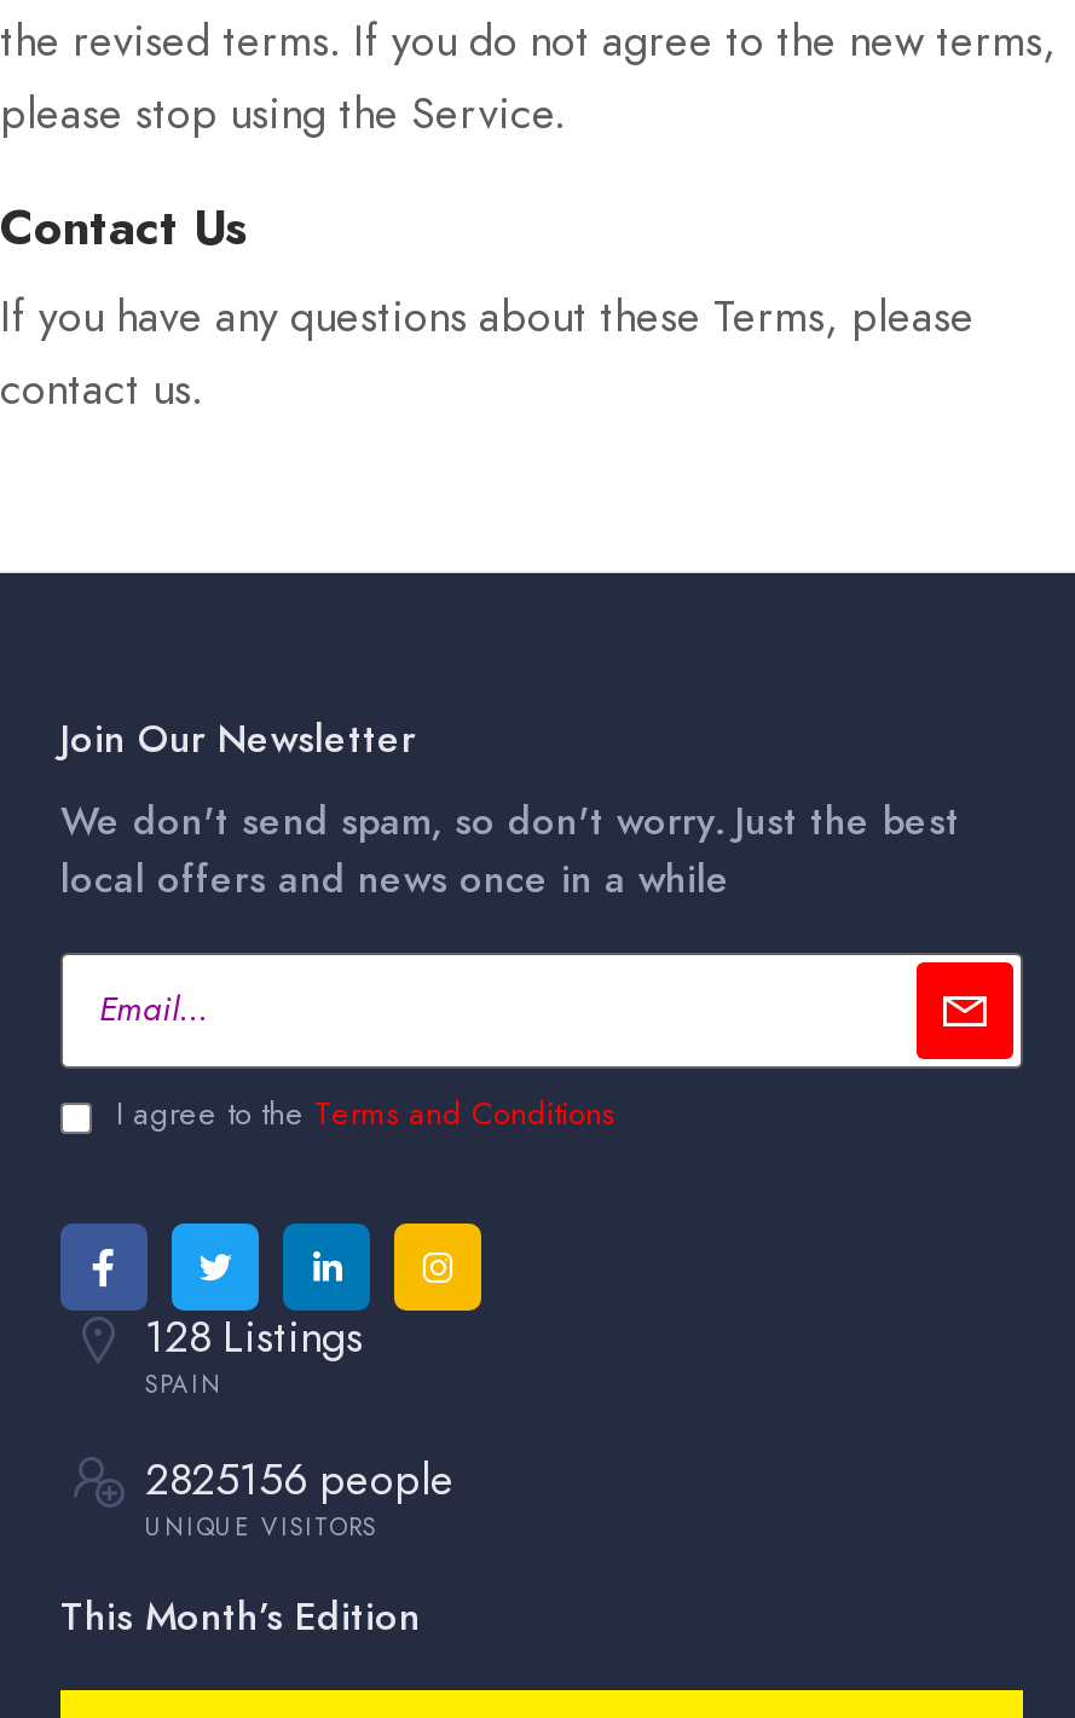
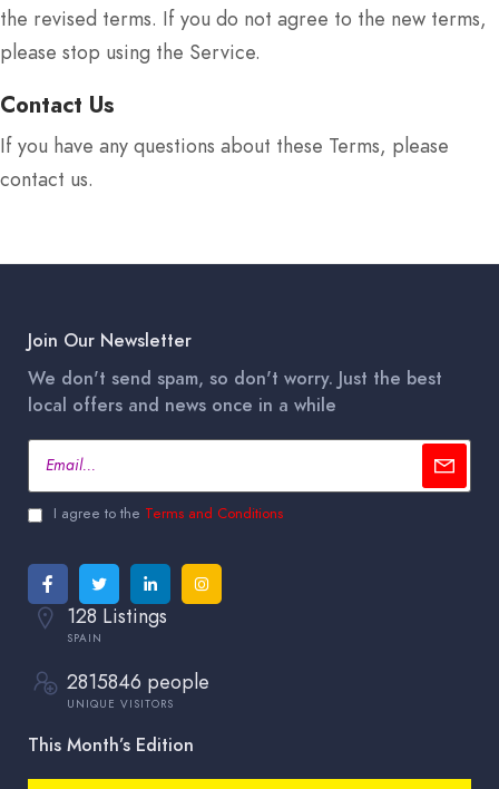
- 2825156 people
+ 2815846 people
